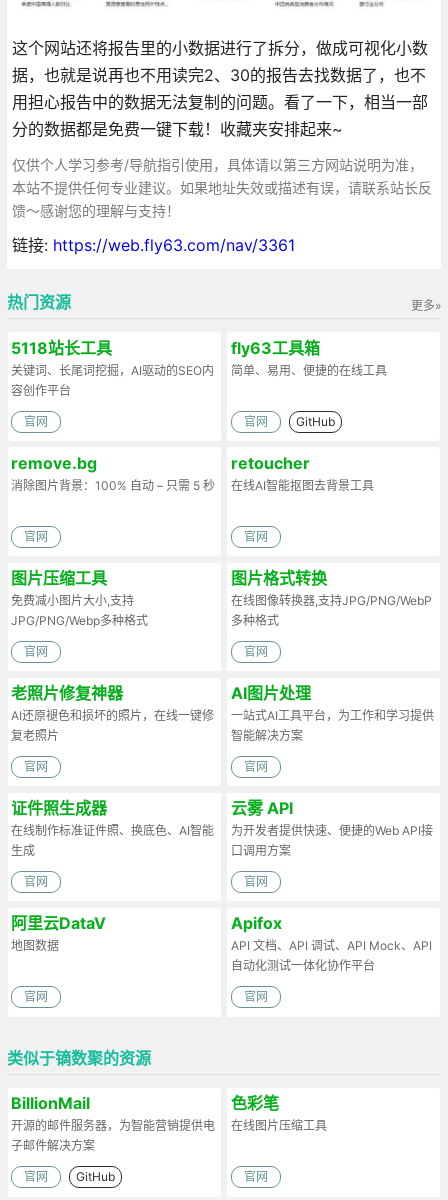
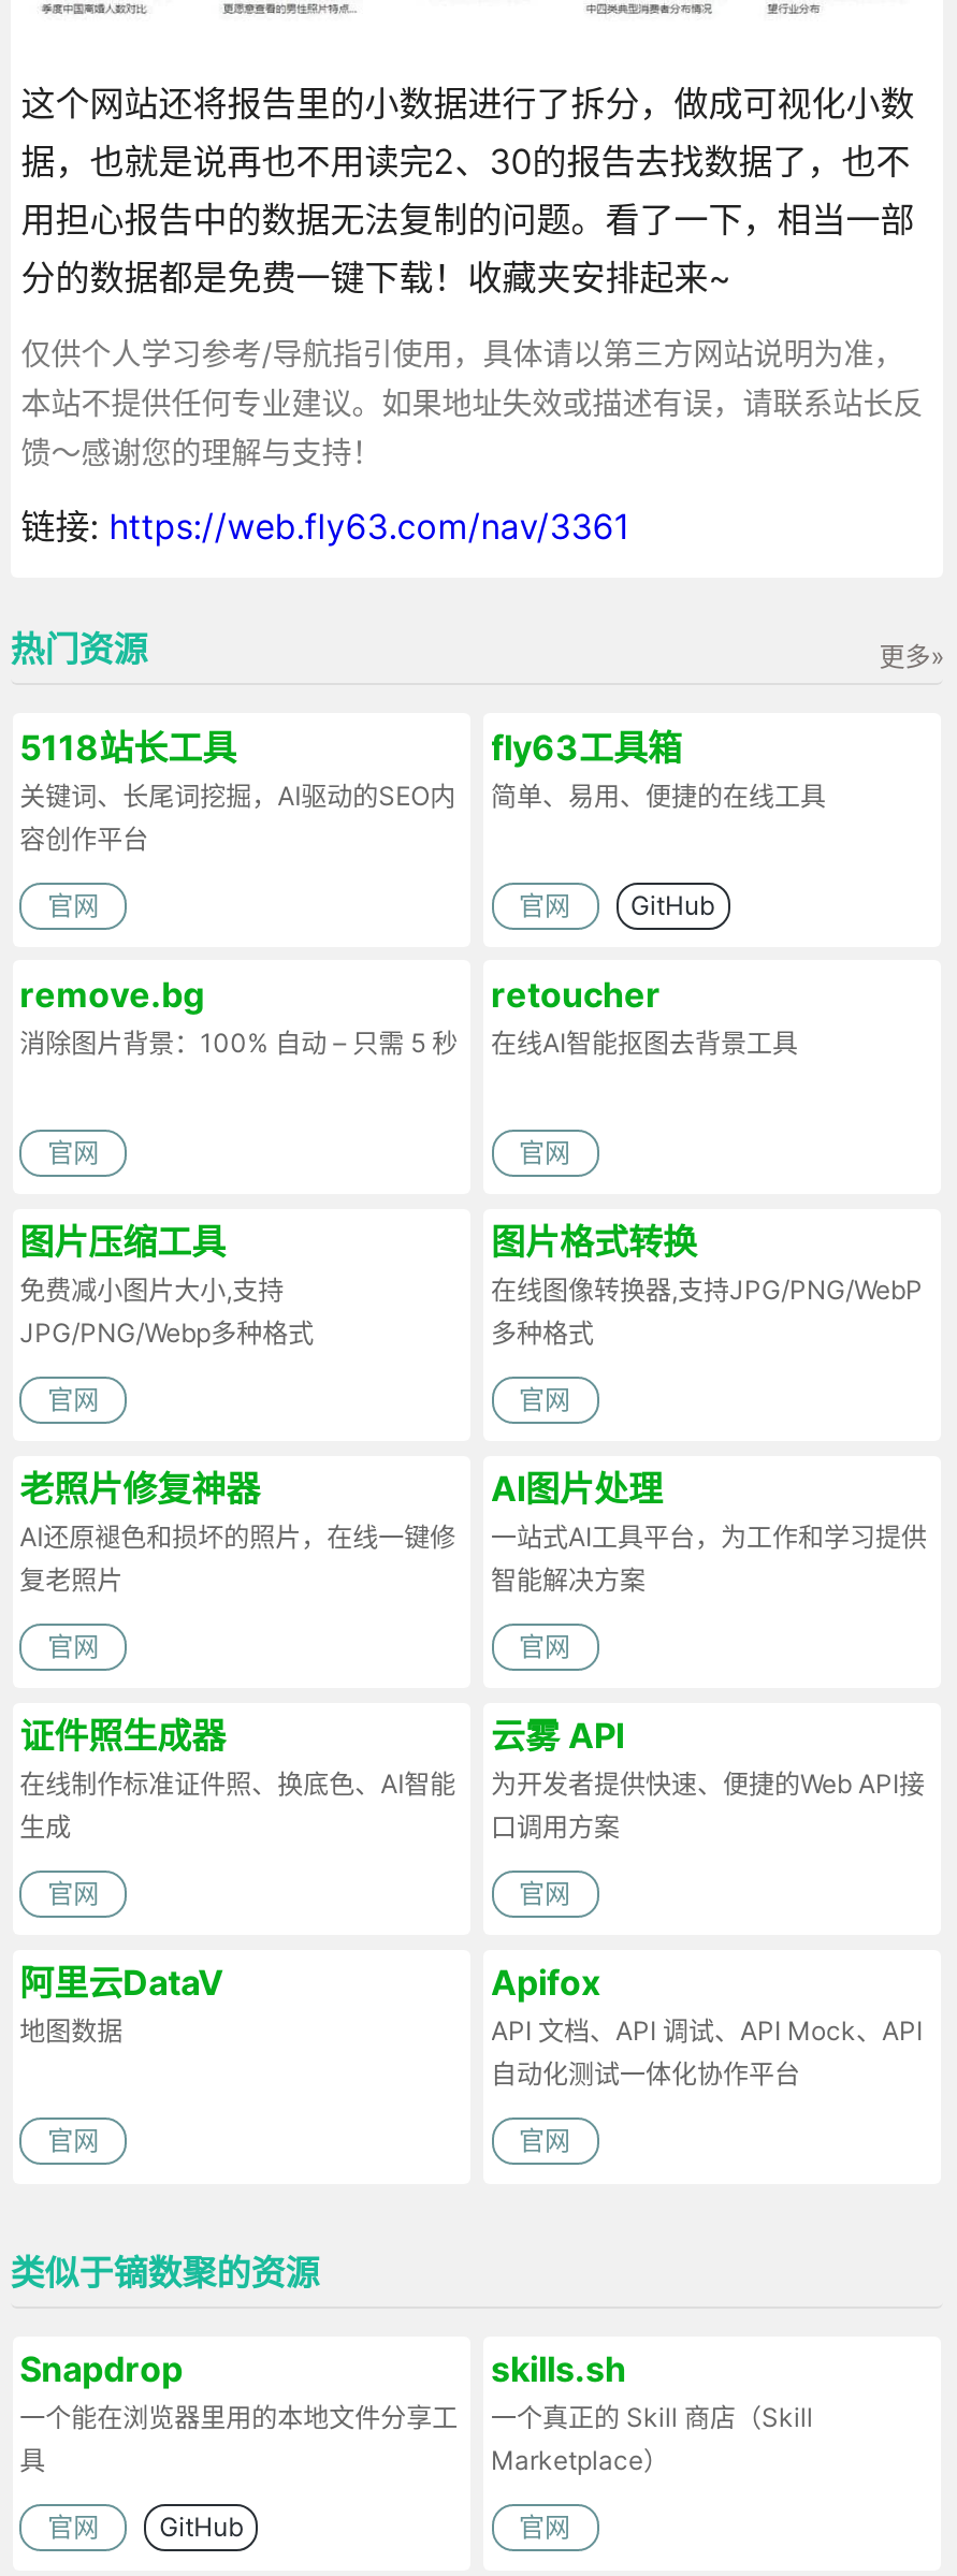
- BillionMail
- 开源的邮件服务器，为智能营销提供电
- 子邮件解决方案
+ Snapdrop
+ 一个能在浏览器里用的本地文件分享工
+ 具

- 色彩笔
- 在线图片压缩工具
+ skills.sh
+ 一个真正的 Skill 商店（Skill
+ Marketplace）
